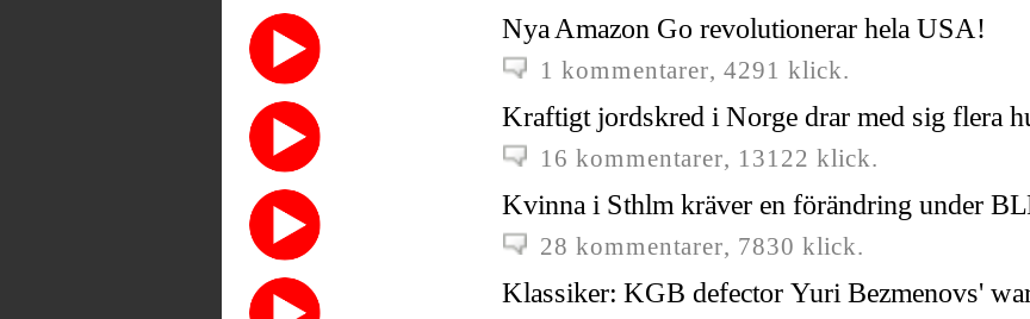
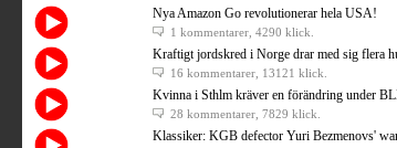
- 1 kommentarer, 4291 klick.
+ 1 kommentarer, 4290 klick.

- 16 kommentarer, 13122 klick.
+ 16 kommentarer, 13121 klick.

- 28 kommentarer, 7830 klick.
+ 28 kommentarer, 7829 klick.
